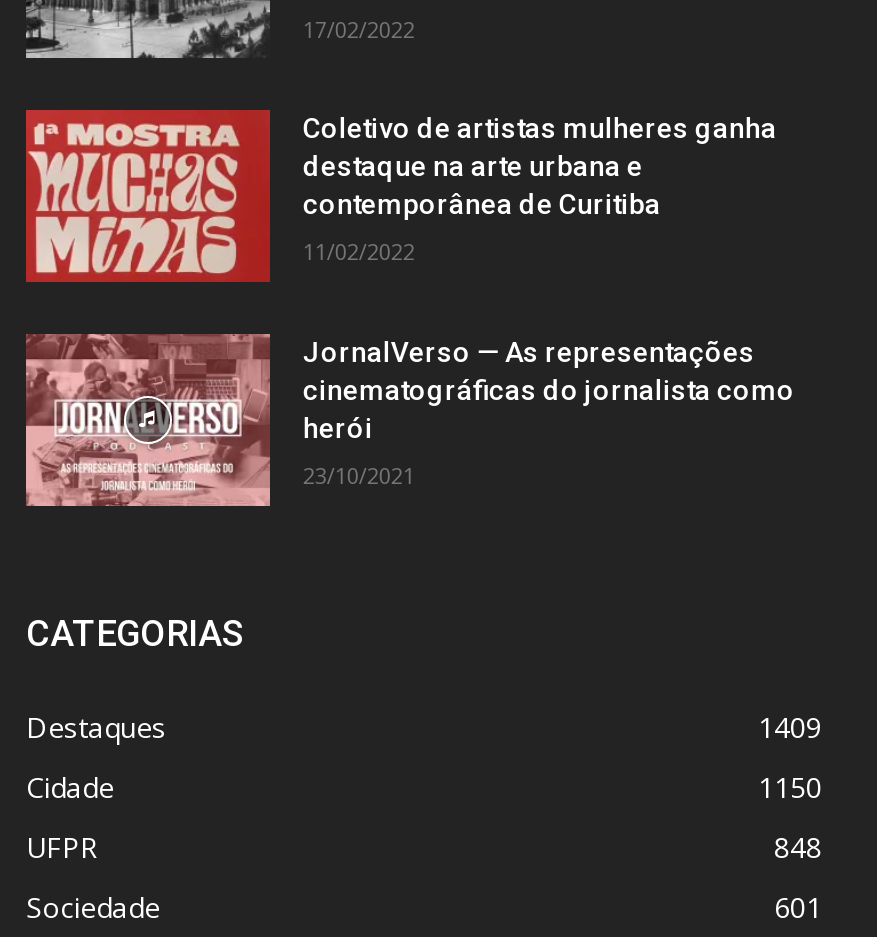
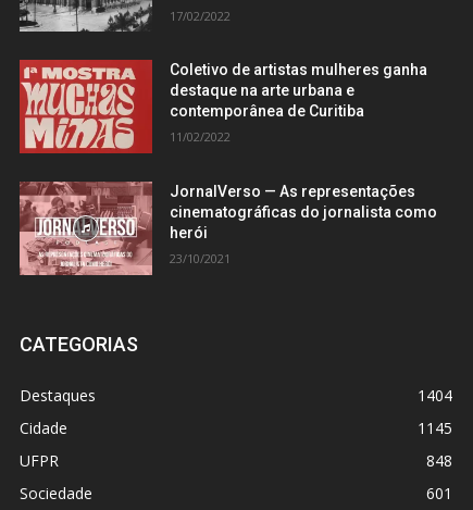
- 1409
+ 1404

- 1150
+ 1145
